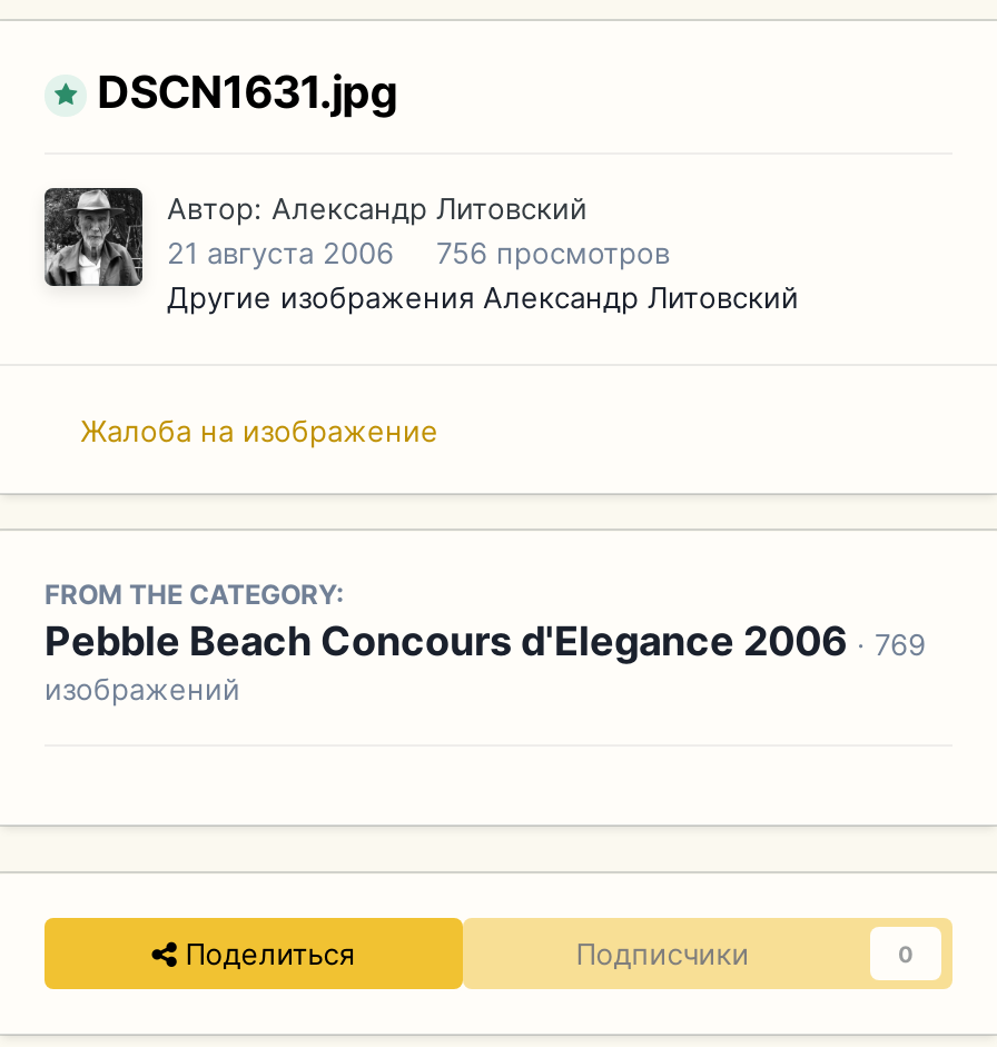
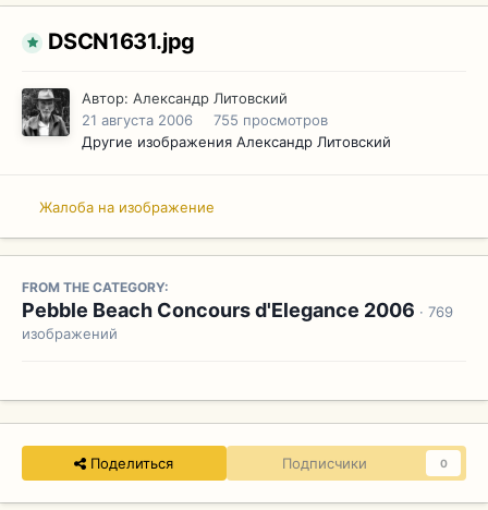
- 21 августа 2006 756 просмотров
+ 21 августа 2006 755 просмотров
